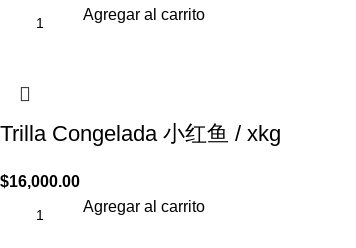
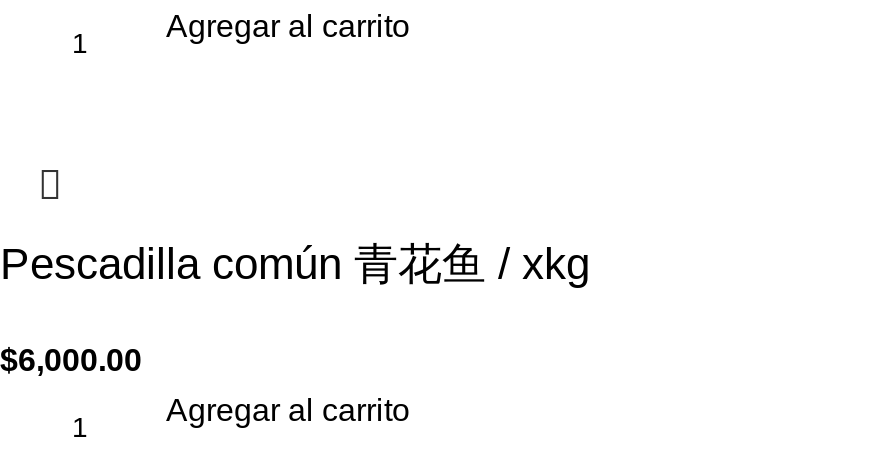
- Trilla Congelada 小红鱼 / xkg
+ Pescadilla común 青花鱼 / xkg

- $16,000.00
+ $6,000.00
